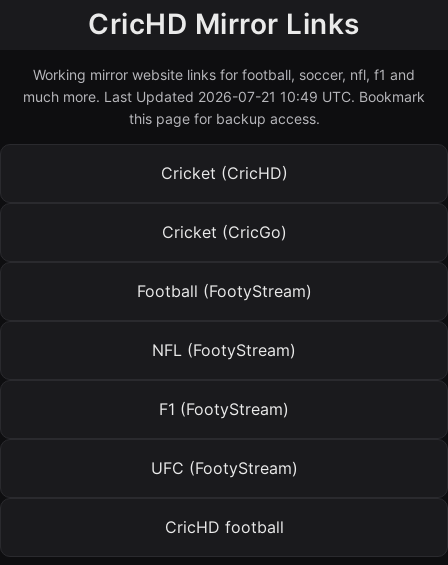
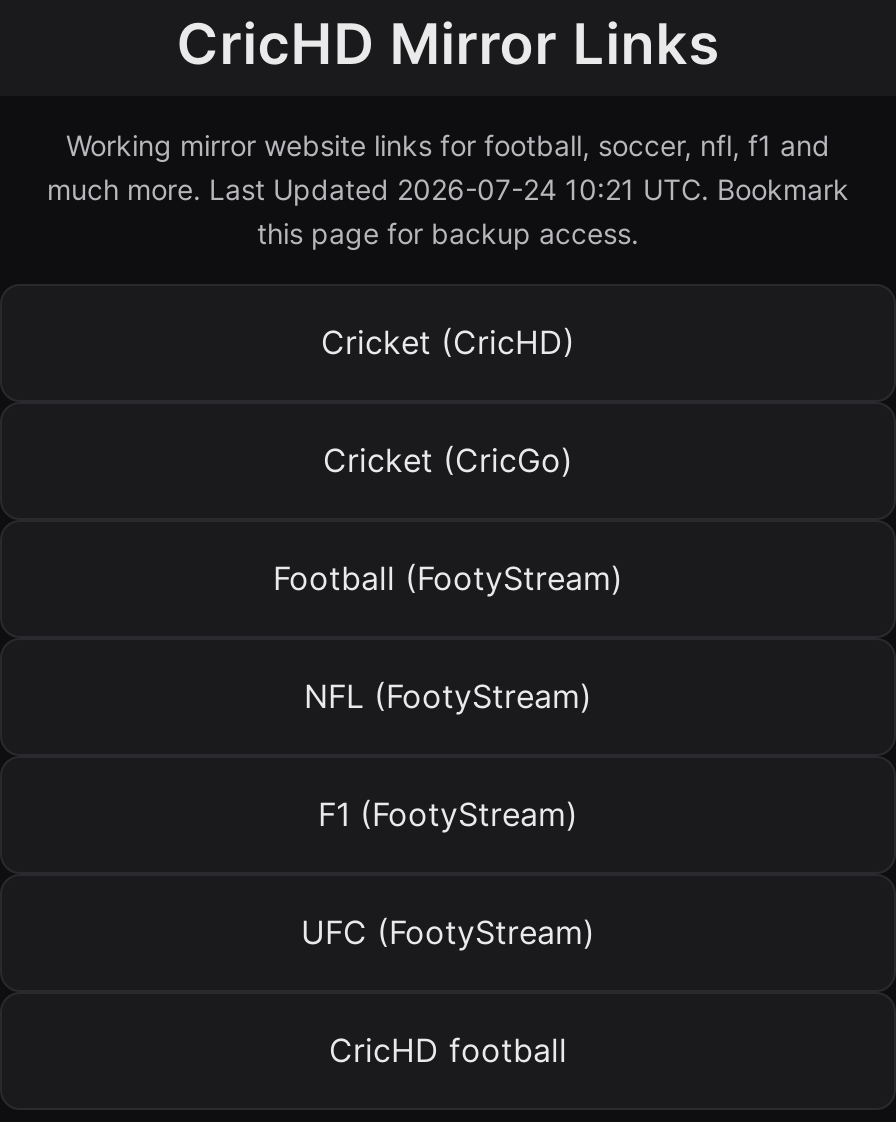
- much more. Last Updated 2026-07-21 10:49 UTC. Bookmark
+ much more. Last Updated 2026-07-24 10:21 UTC. Bookmark
